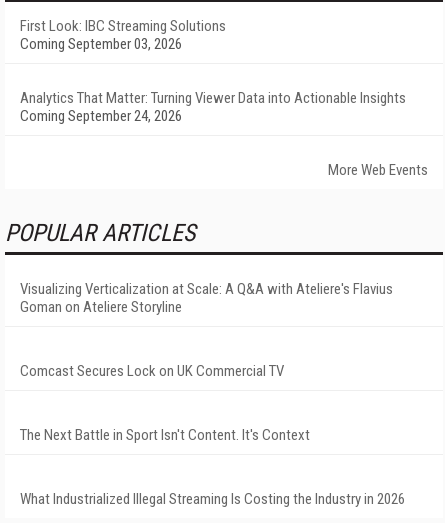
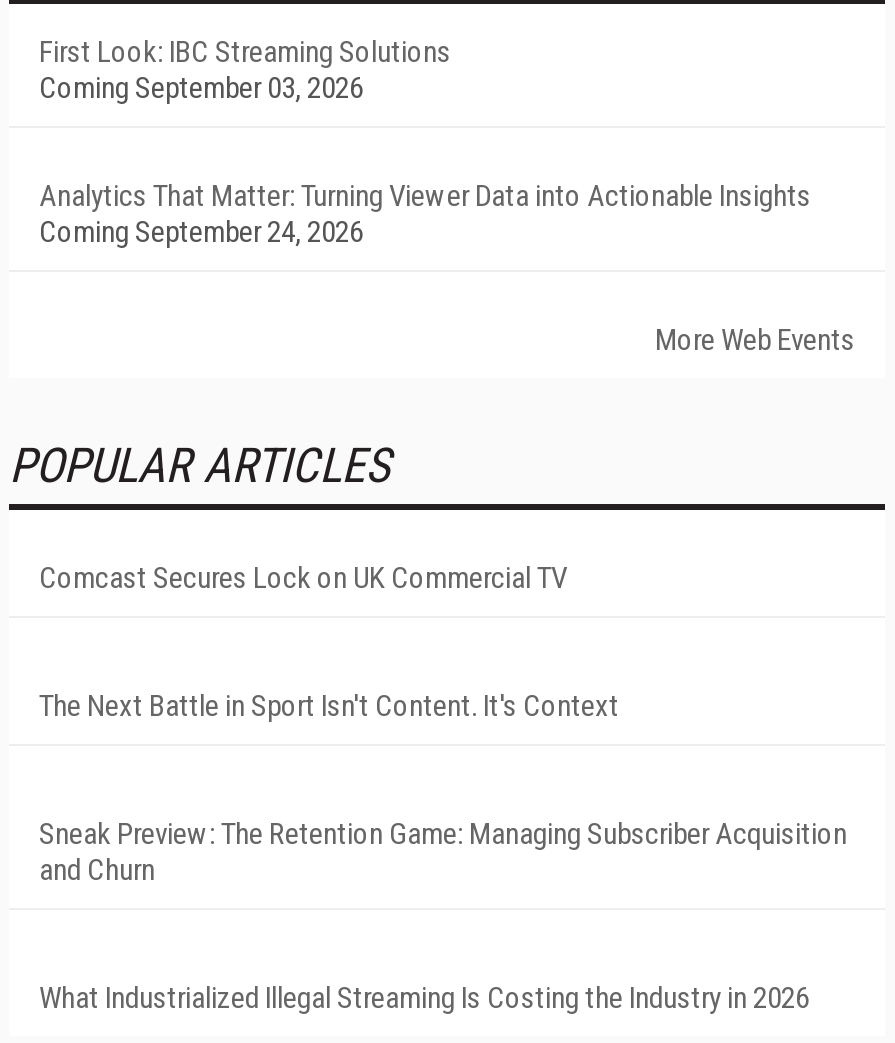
- Visualizing Verticalization at Scale: A Q&A with Ateliere's Flavius
- Goman on Ateliere Storyline

moved up: Comcast Secures Lock on UK Commercial TV | The Next Battle in Sport Isn't Content. It's Context

+ Sneak Preview: The Retention Game: Managing Subscriber Acquisition
+ and Churn
